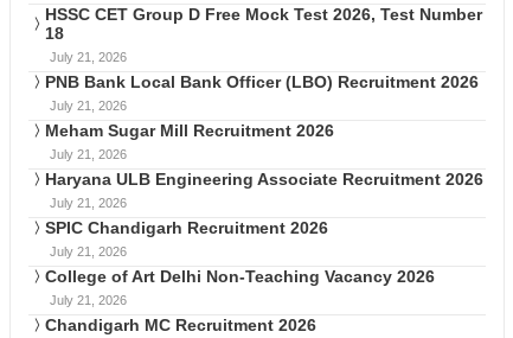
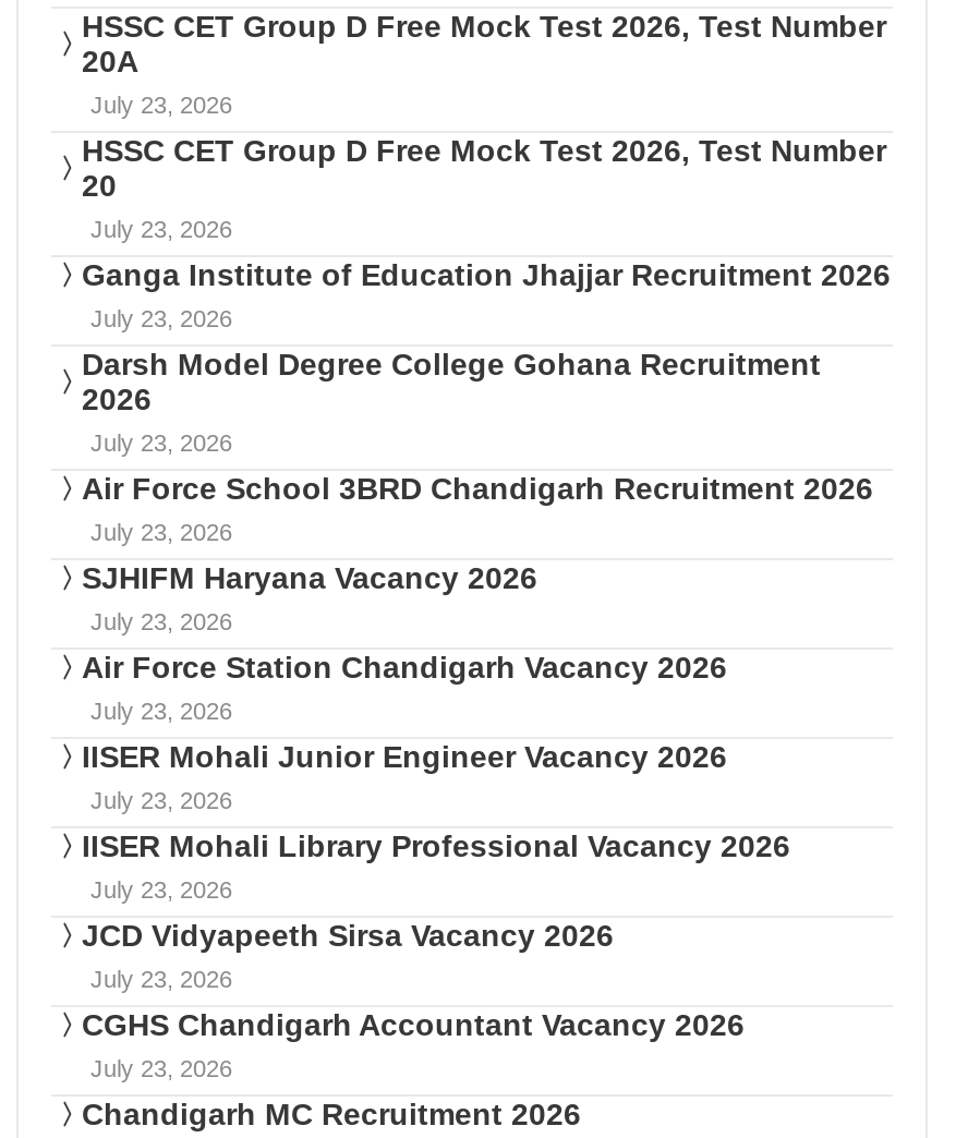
- 18
- July 21, 2026
- PNB Bank Local Bank Officer (LBO) Recruitment 2026
- July 21, 2026
- Meham Sugar Mill Recruitment 2026
- July 21, 2026
- Haryana ULB Engineering Associate Recruitment 2026
- July 21, 2026
- SPIC Chandigarh Recruitment 2026
- July 21, 2026
- College of Art Delhi Non-Teaching Vacancy 2026
- July 21, 2026
+ 20A
+ July 23, 2026
+ HSSC CET Group D Free Mock Test 2026, Test Number
+ 20
+ July 23, 2026
+ Ganga Institute of Education Jhajjar Recruitment 2026
+ July 23, 2026
+ Darsh Model Degree College Gohana Recruitment
+ 2026
+ July 23, 2026
+ Air Force School 3BRD Chandigarh Recruitment 2026
+ July 23, 2026
+ SJHIFM Haryana Vacancy 2026
+ July 23, 2026
+ Air Force Station Chandigarh Vacancy 2026
+ July 23, 2026
+ IISER Mohali Junior Engineer Vacancy 2026
+ July 23, 2026
+ IISER Mohali Library Professional Vacancy 2026
+ July 23, 2026
+ JCD Vidyapeeth Sirsa Vacancy 2026
+ July 23, 2026
+ CGHS Chandigarh Accountant Vacancy 2026
+ July 23, 2026
